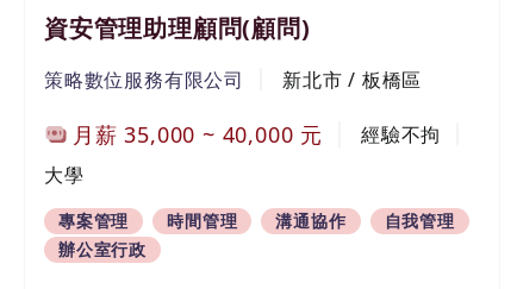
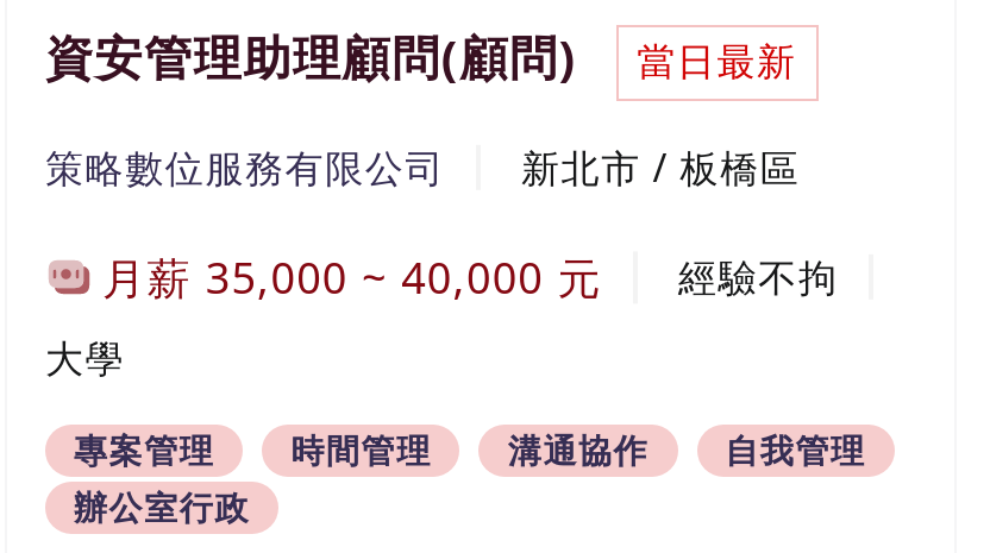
+ 當日最新
